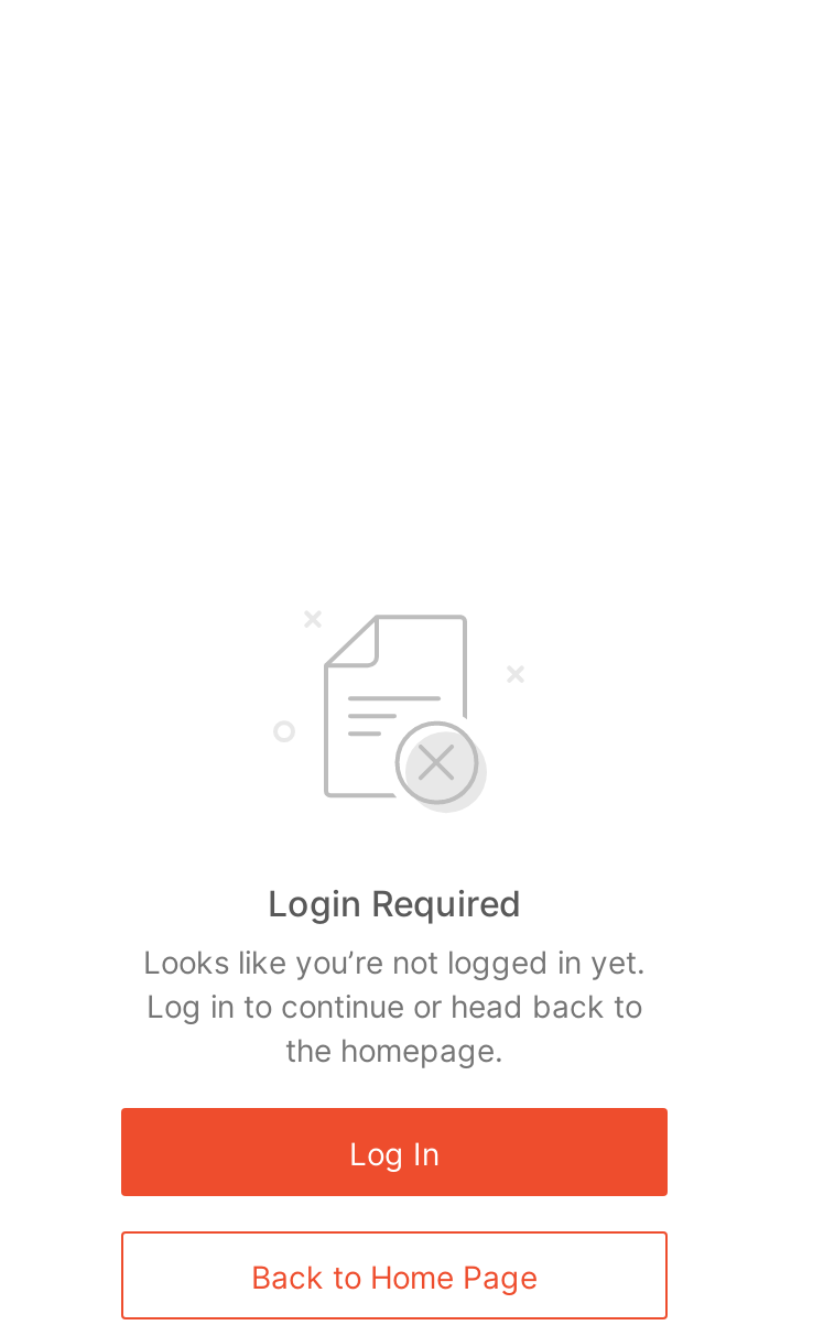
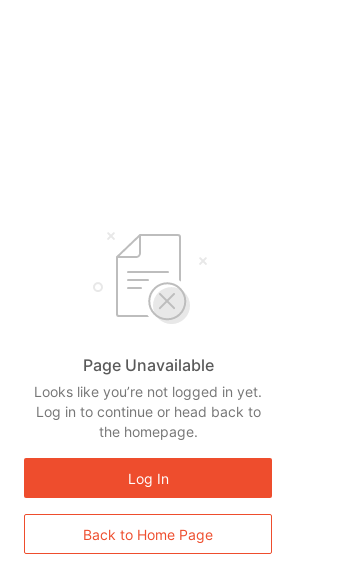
- Login Required
+ Page Unavailable
